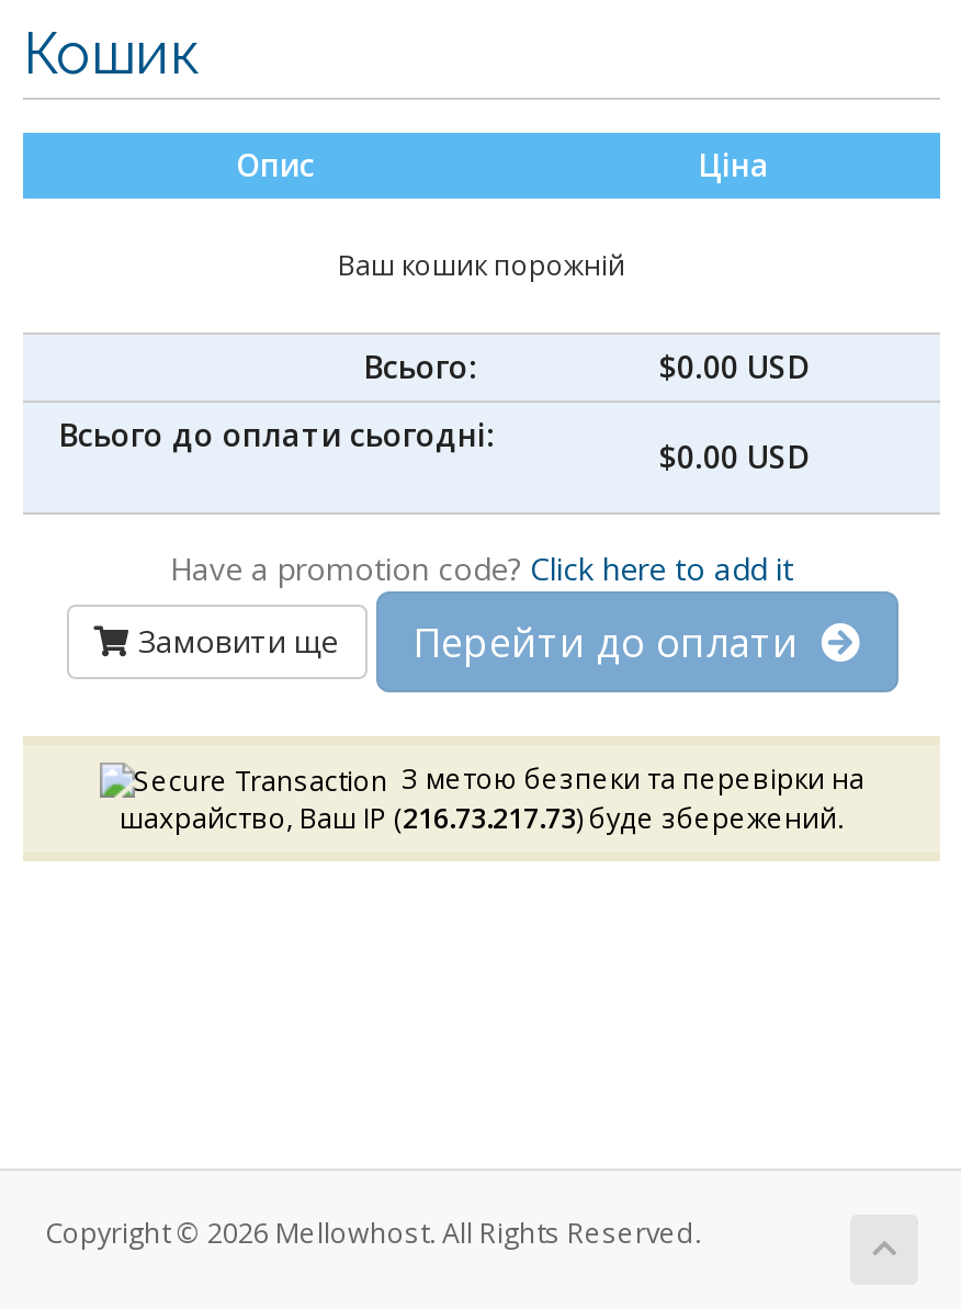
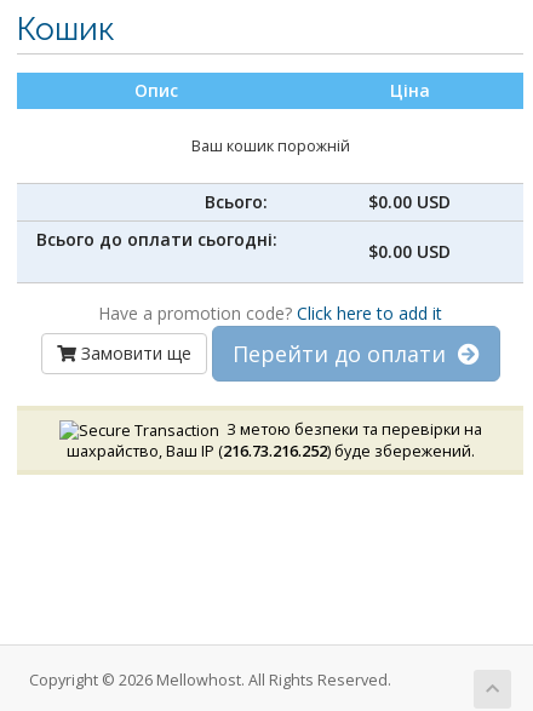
- шахрайство, Ваш IP (216.73.217.73) буде збережений.
+ шахрайство, Ваш IP (216.73.216.252) буде збережений.
